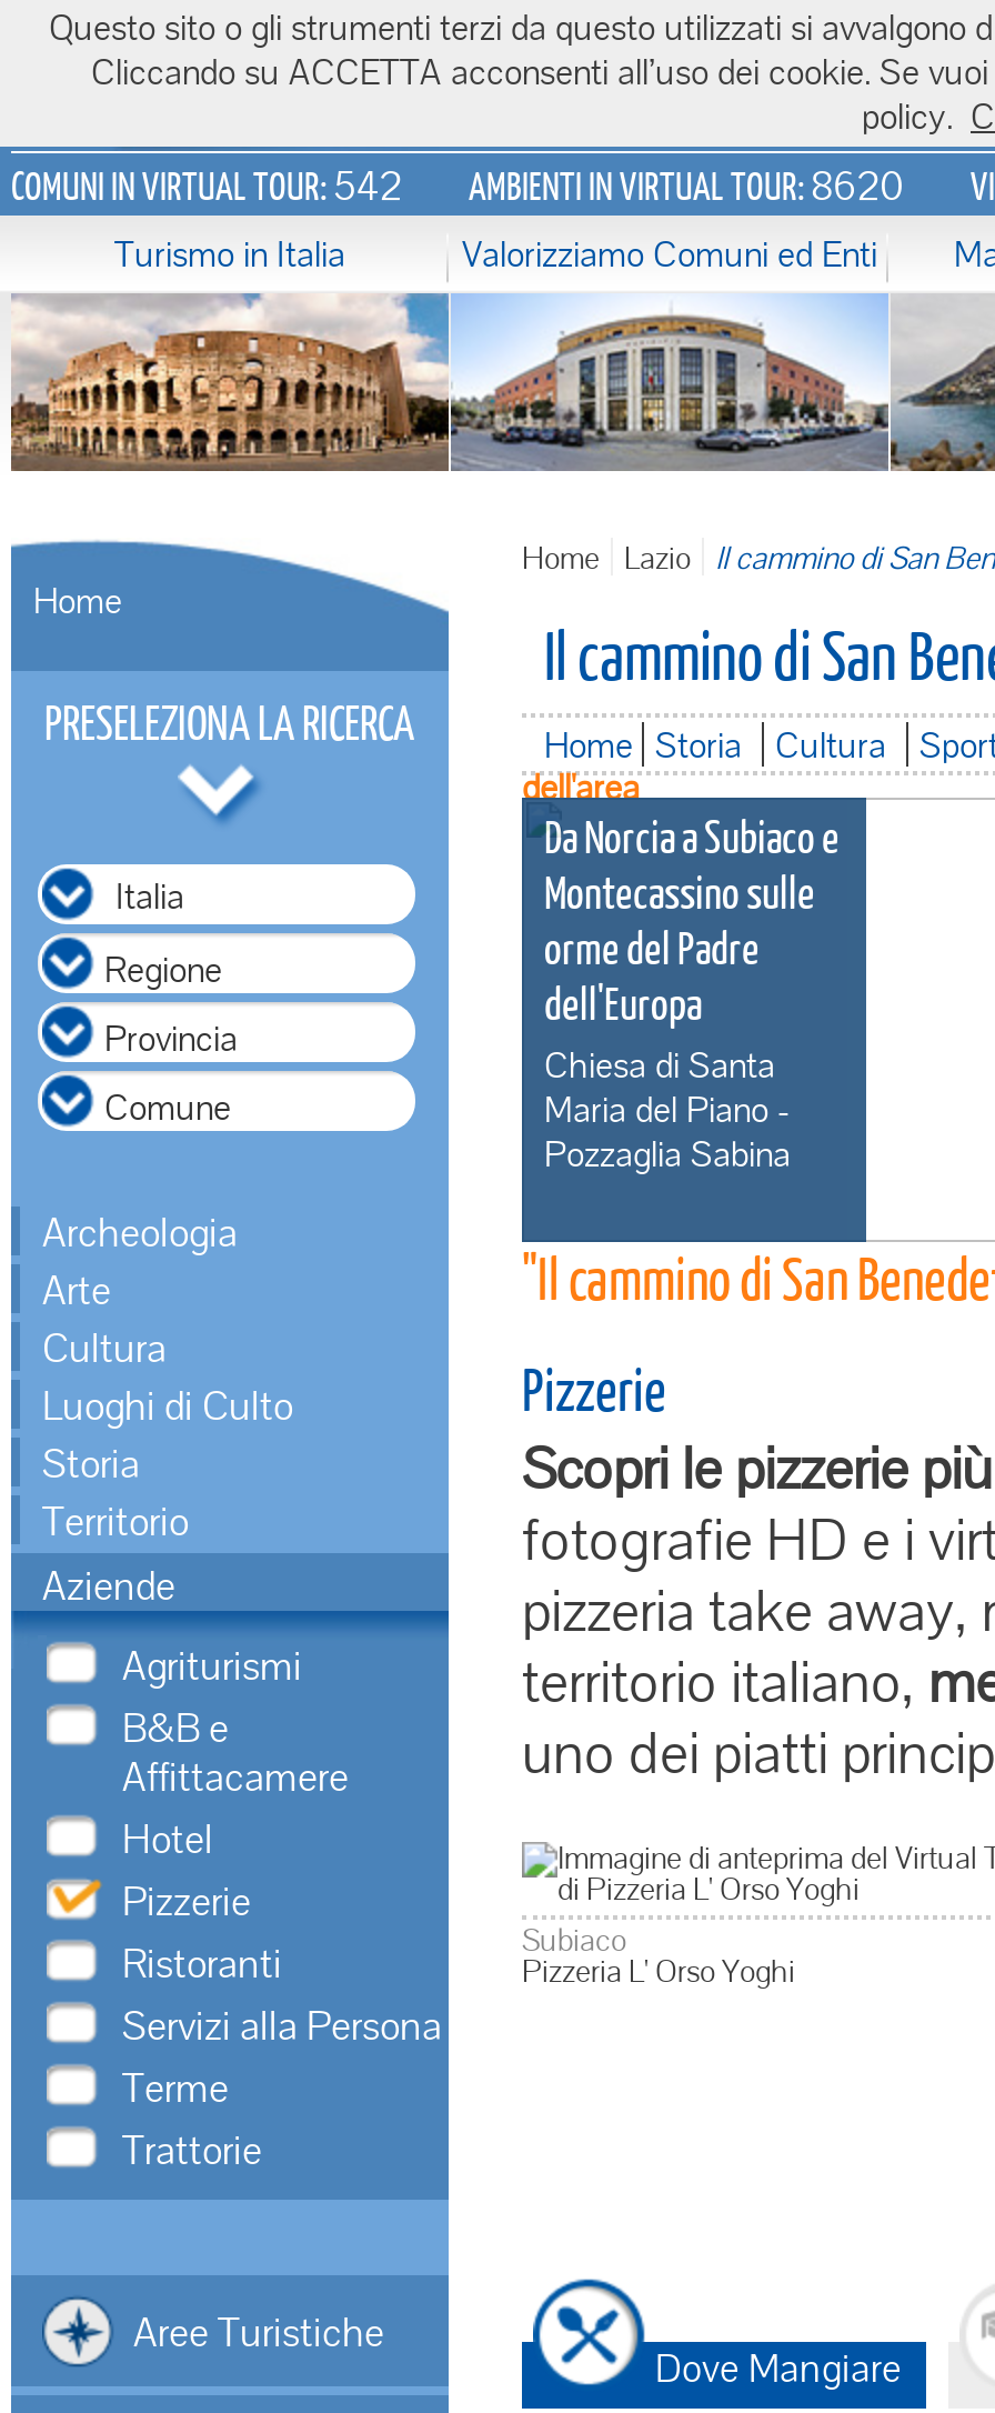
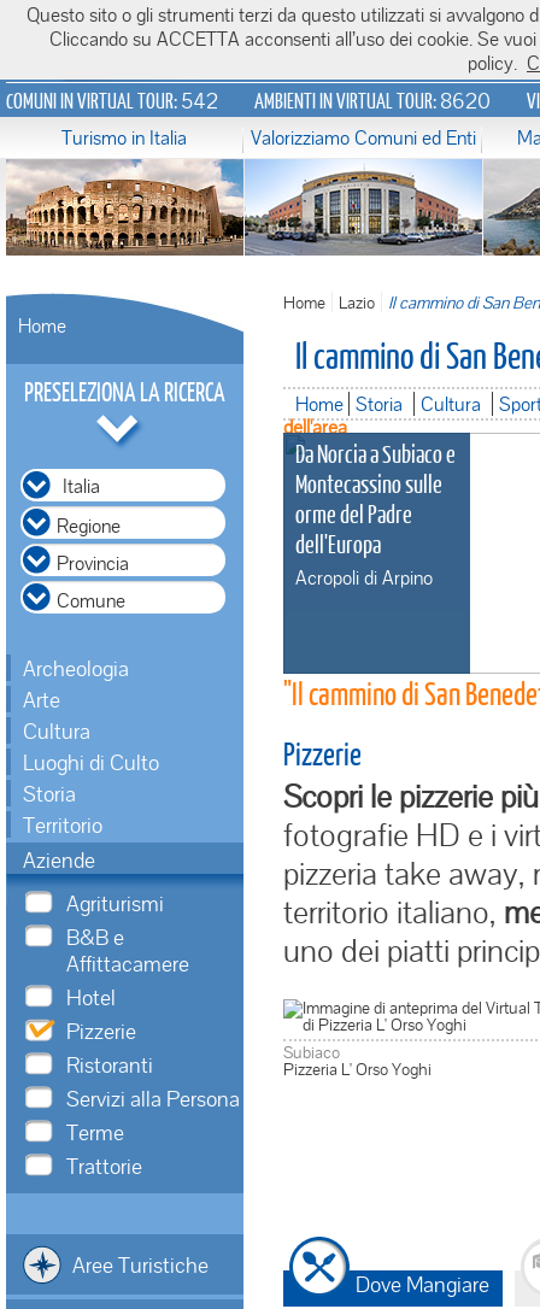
- Chiesa di Santa
- Maria del Piano -
- Pozzaglia Sabina
+ Acropoli di Arpino
